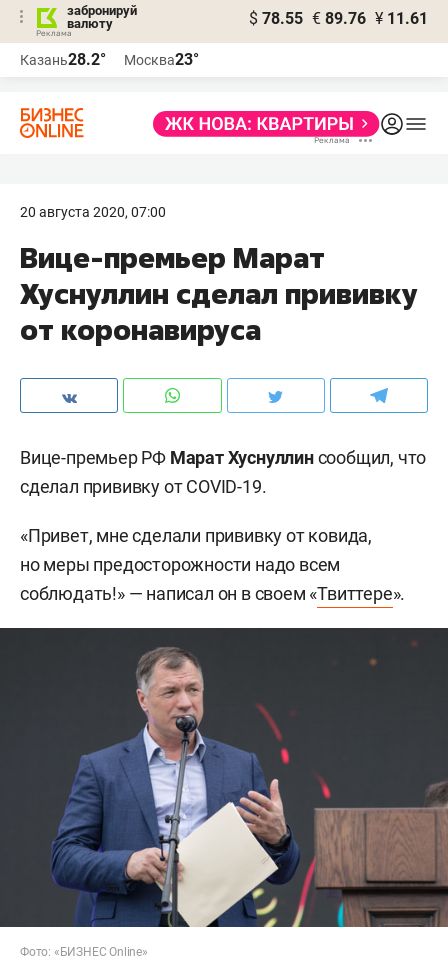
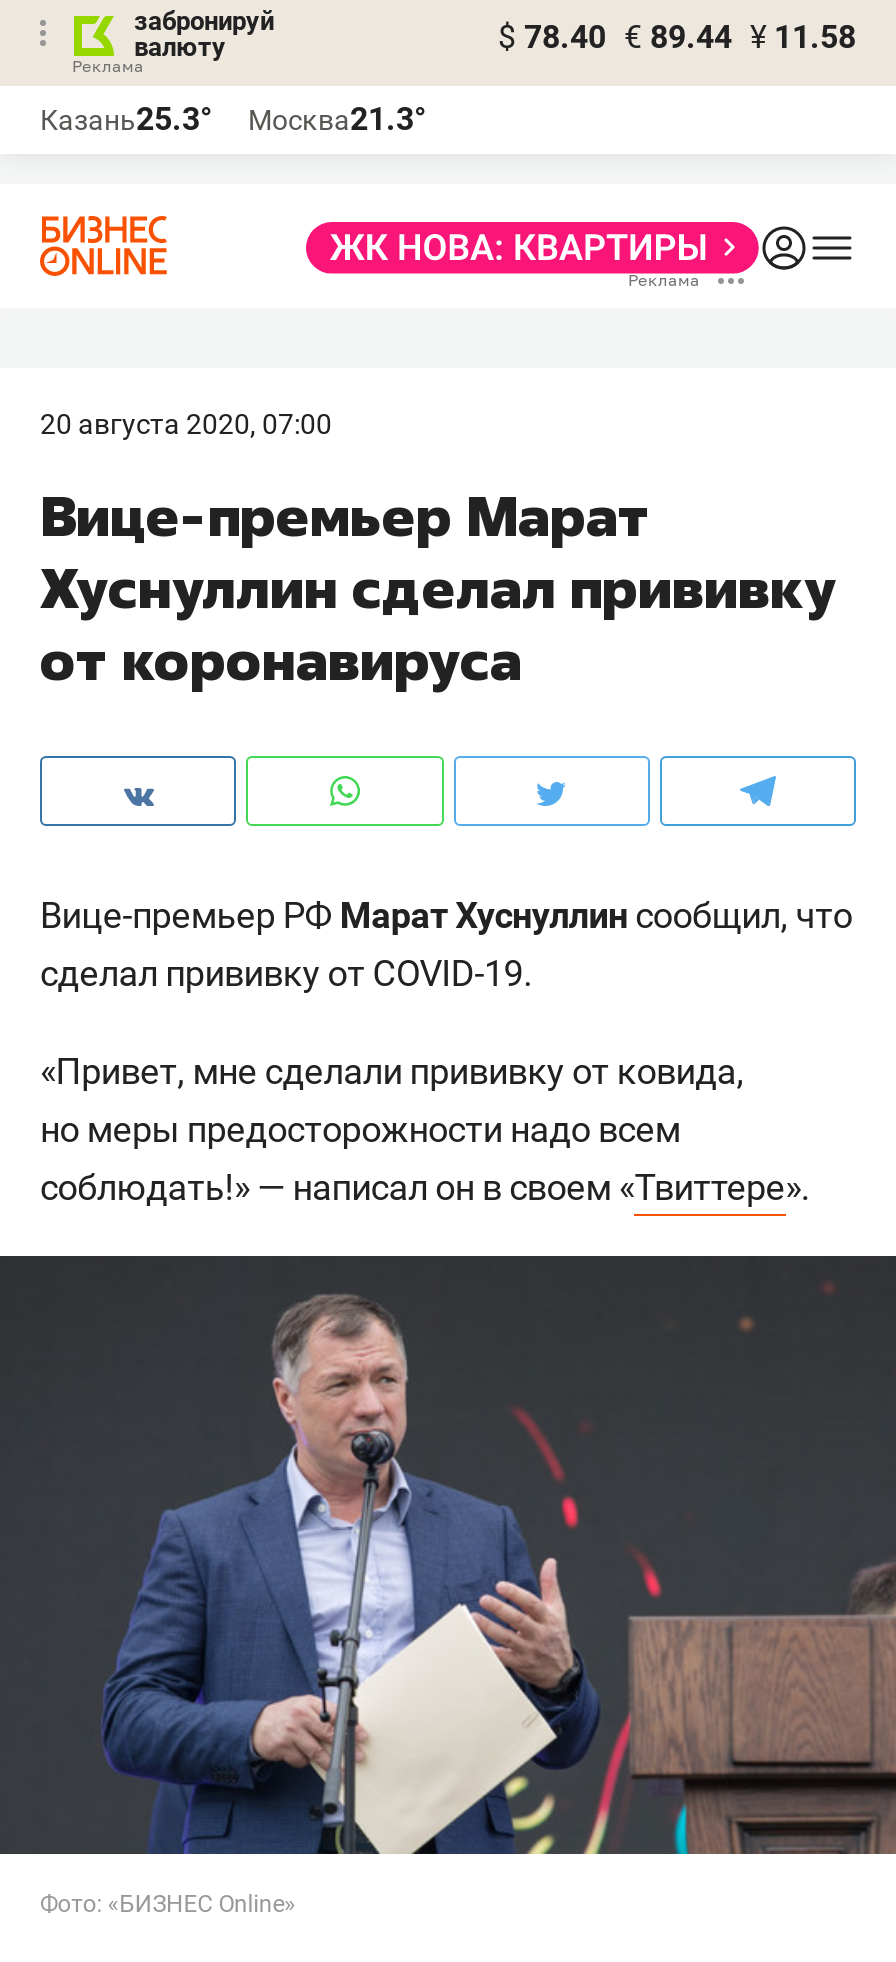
- $ 78.55 € 89.76 ¥ 11.61
+ $ 78.40 € 89.44 ¥ 11.58

- Казань28.2°
+ Казань25.3°

- Москва23°
+ Москва21.3°
